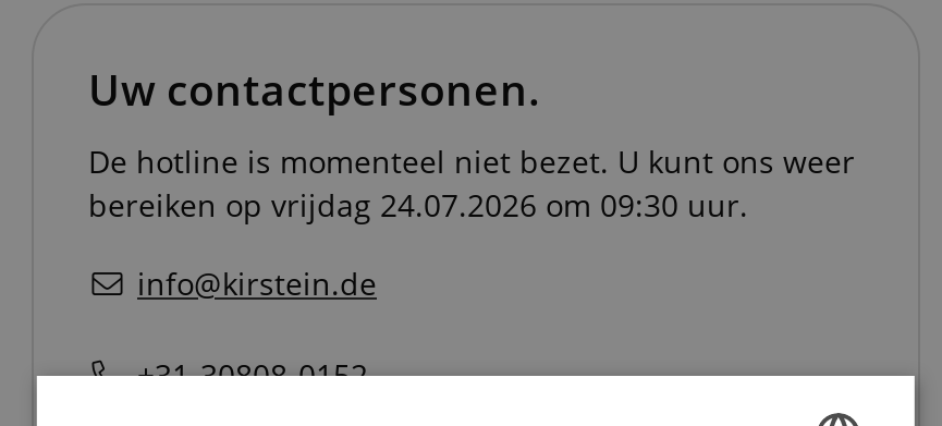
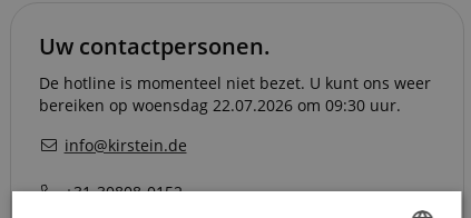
- bereiken op vrijdag 24.07.2026 om 09:30 uur.
+ bereiken op woensdag 22.07.2026 om 09:30 uur.
